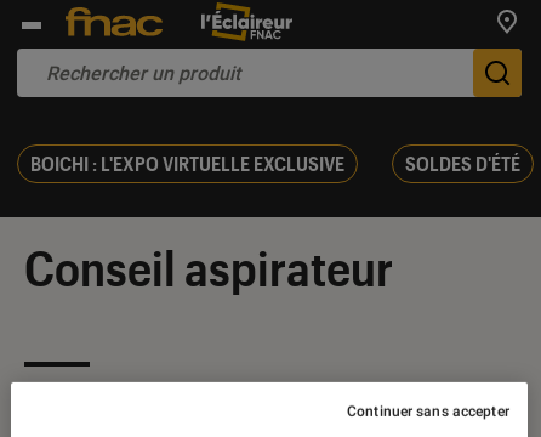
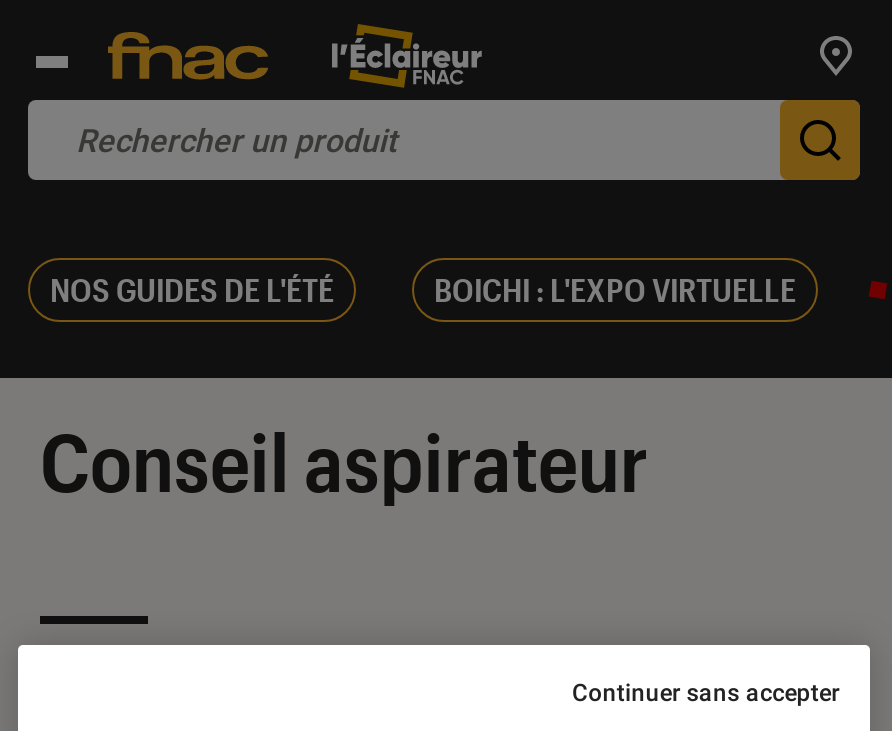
- BOICHI : L'EXPO VIRTUELLE EXCLUSIVE
- SOLDES D'ÉTÉ
+ NOS GUIDES DE L'ÉTÉ
+ BOICHI : L'EXPO VIRTUELLE
